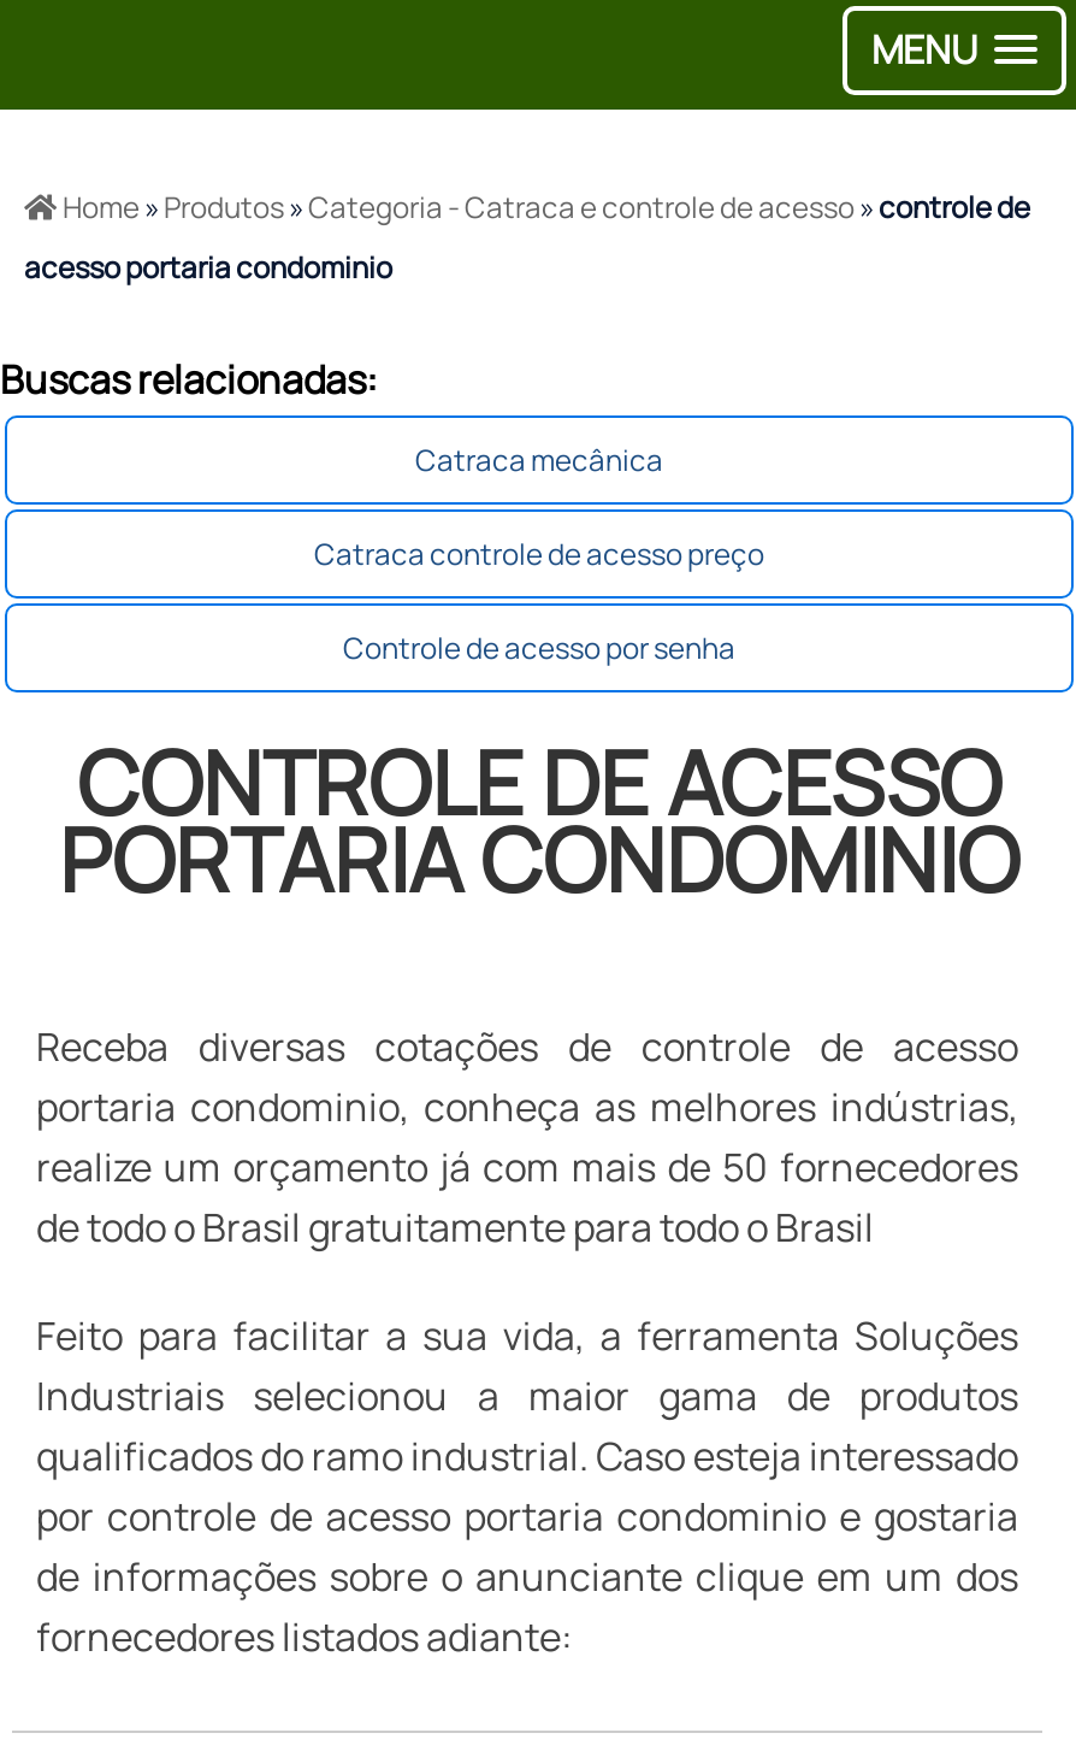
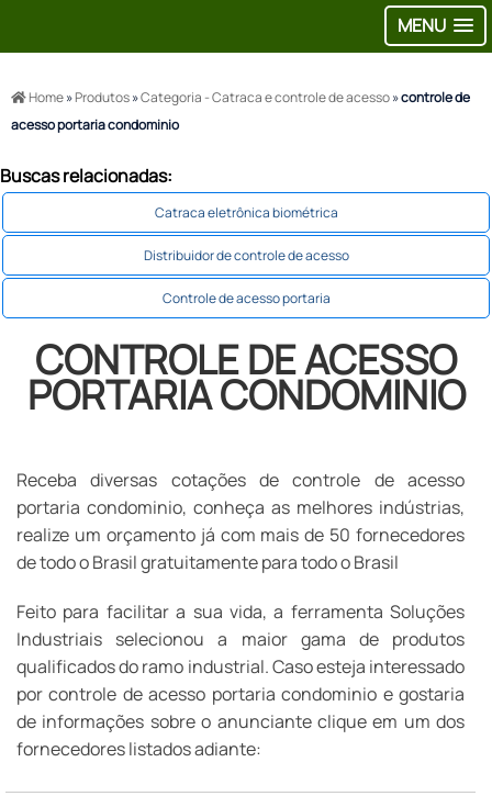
- Catraca mecânica
+ Catraca eletrônica biométrica

- Catraca controle de acesso preço
+ Distribuidor de controle de acesso

- Controle de acesso por senha
+ Controle de acesso portaria
